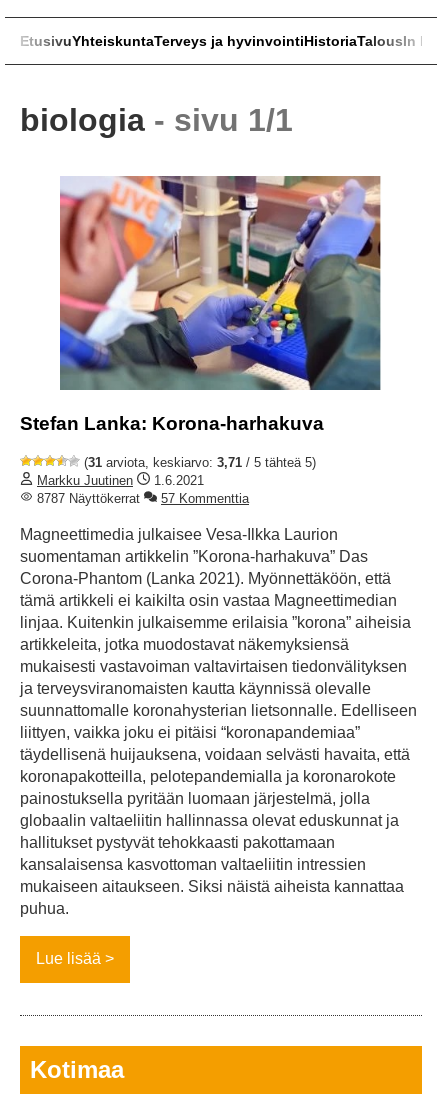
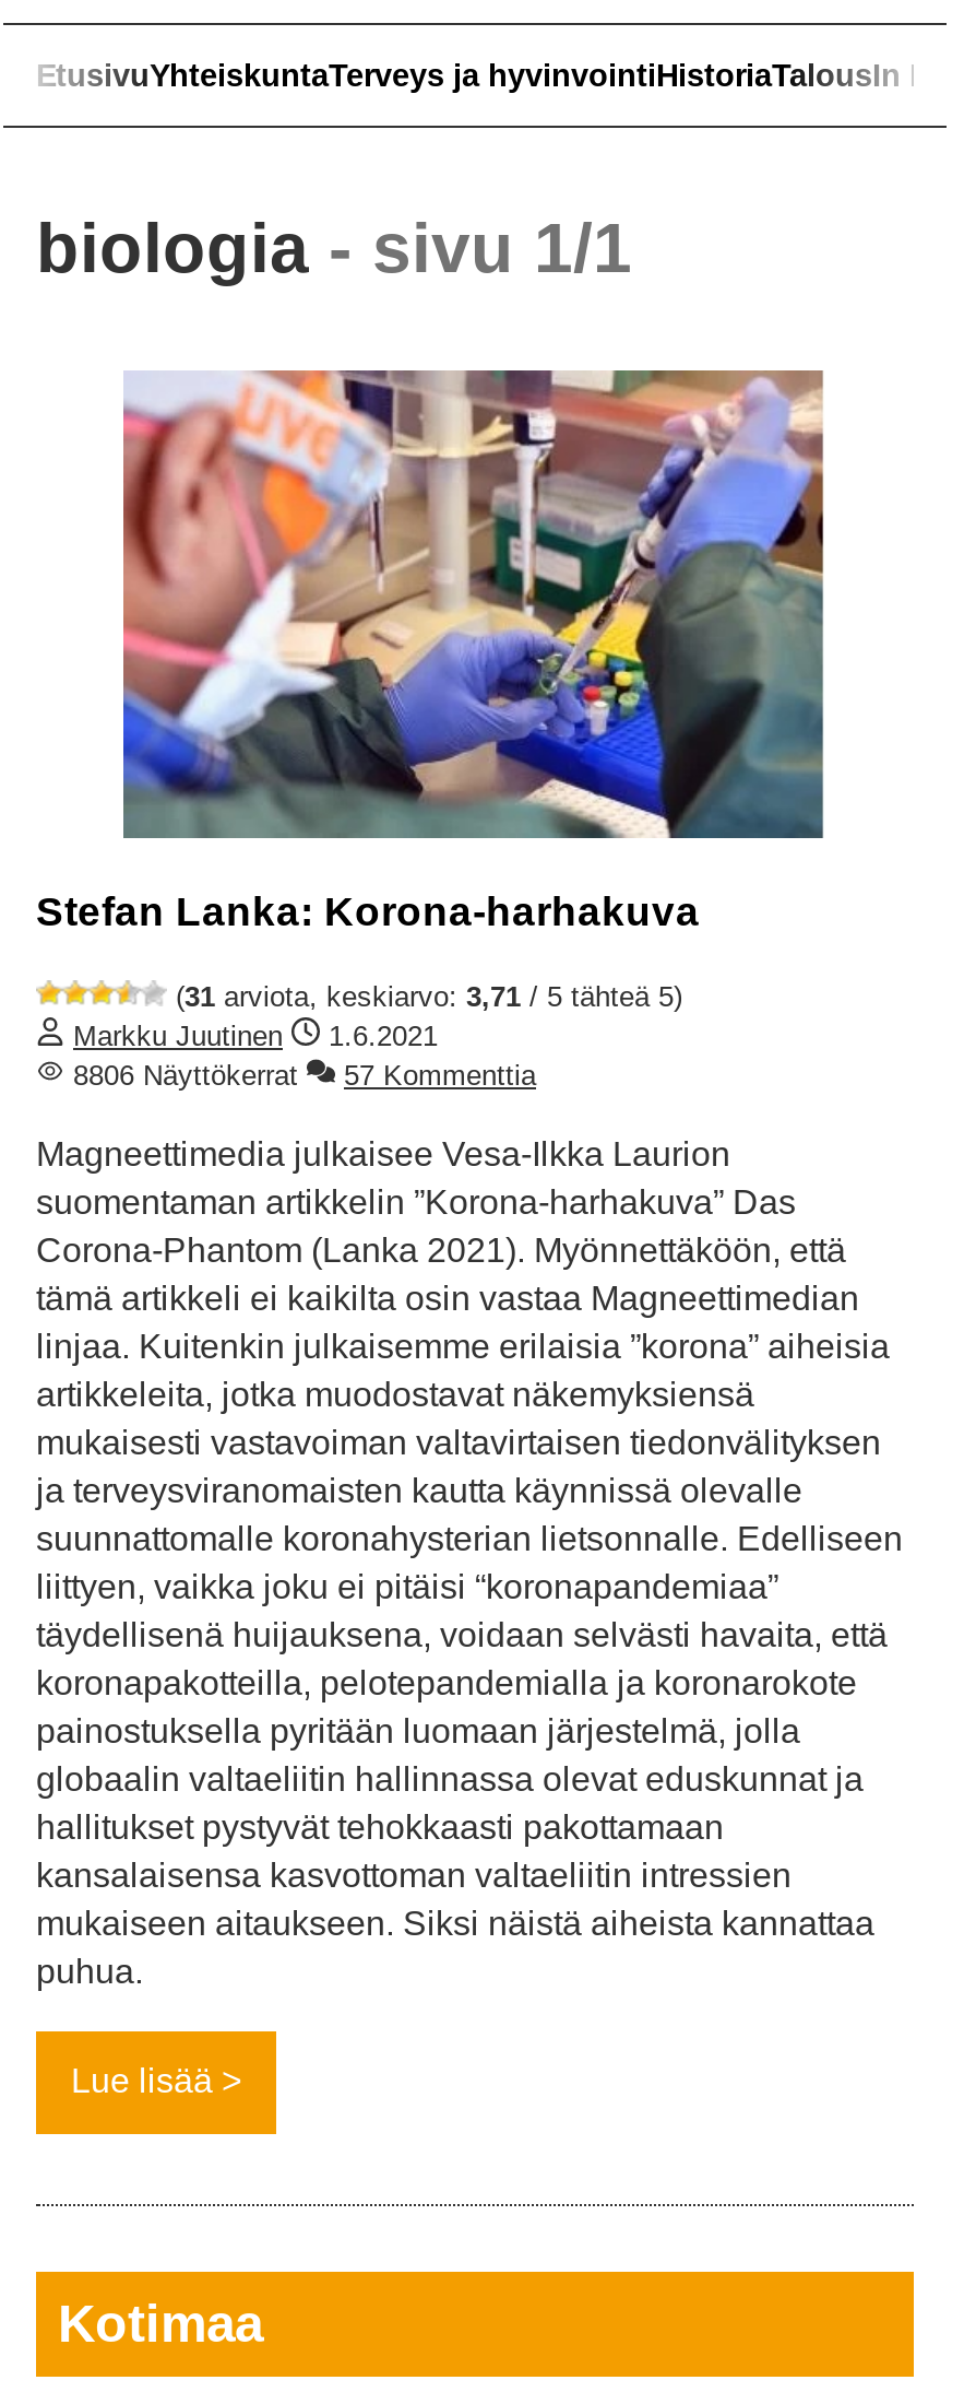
- 8787 Näyttökerrat
+ 8806 Näyttökerrat
